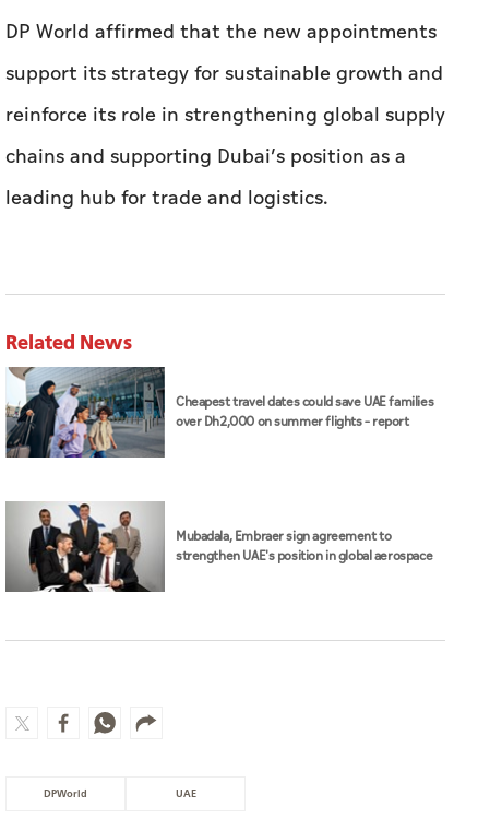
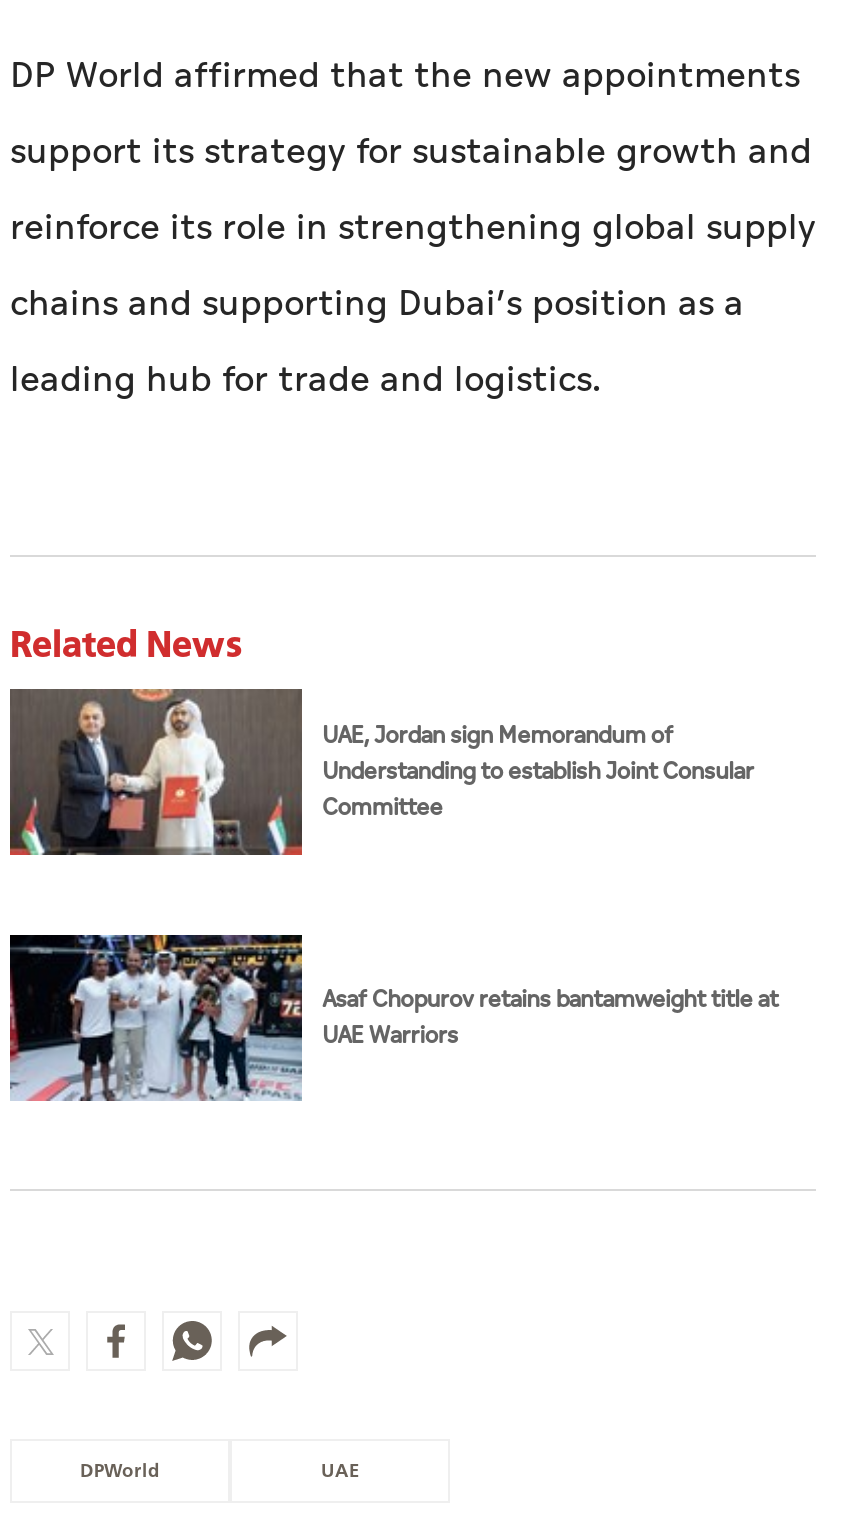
- [image]
- Cheapest travel dates could save UAE families
- over Dh2,000 on summer flights – report
+ [image]
+ UAE, Jordan sign Memorandum of
+ Understanding to establish Joint Consular
+ Committee

- [image]
- Mubadala, Embraer sign agreement to
- strengthen UAE's position in global aerospace
+ [image]
+ Asaf Chopurov retains bantamweight title at
+ UAE Warriors
